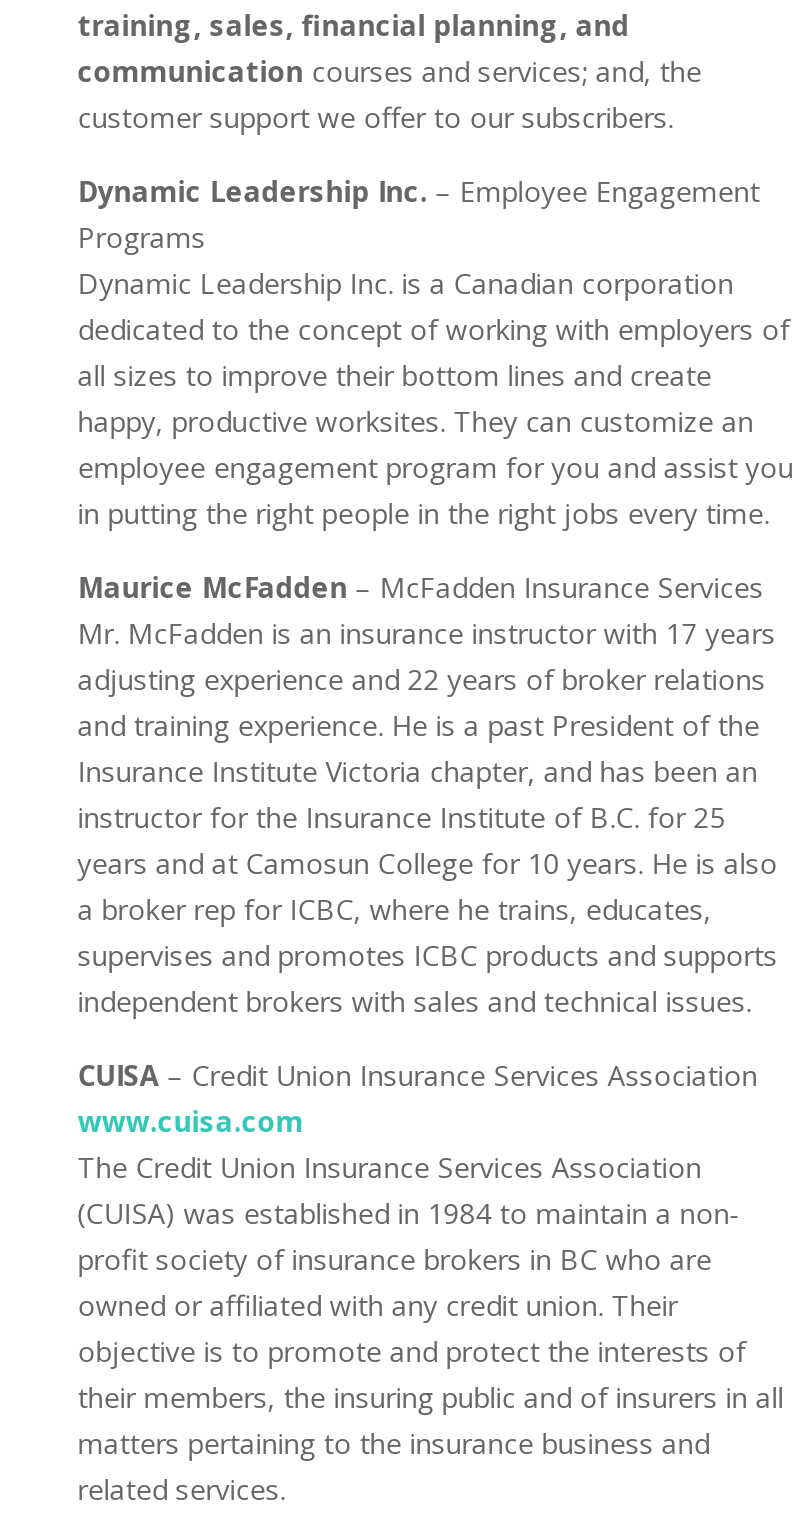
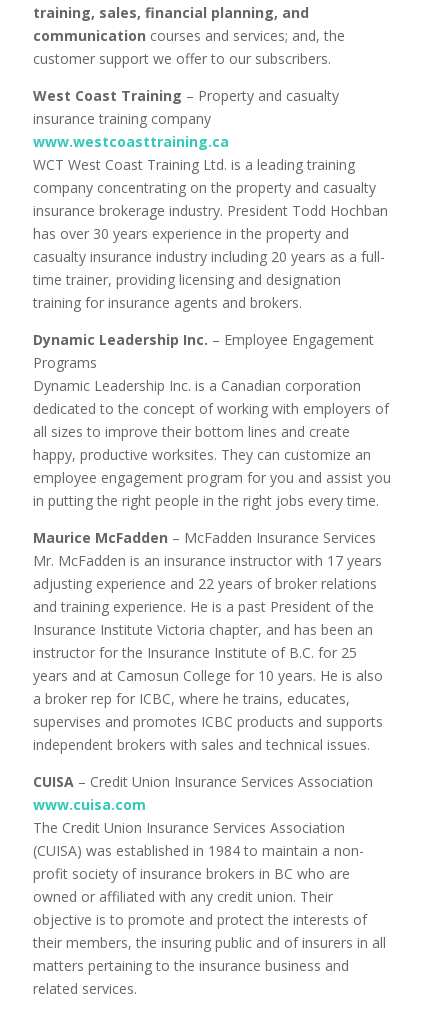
+ West Coast Training – Property and casualty
+ insurance training company
+ www.westcoasttraining.ca
+ WCT West Coast Training Ltd. is a leading training
+ company concentrating on the property and casualty
+ insurance brokerage industry. President Todd Hochban
+ has over 30 years experience in the property and
+ casualty insurance industry including 20 years as a full-
+ time trainer, providing licensing and designation
+ training for insurance agents and brokers.
